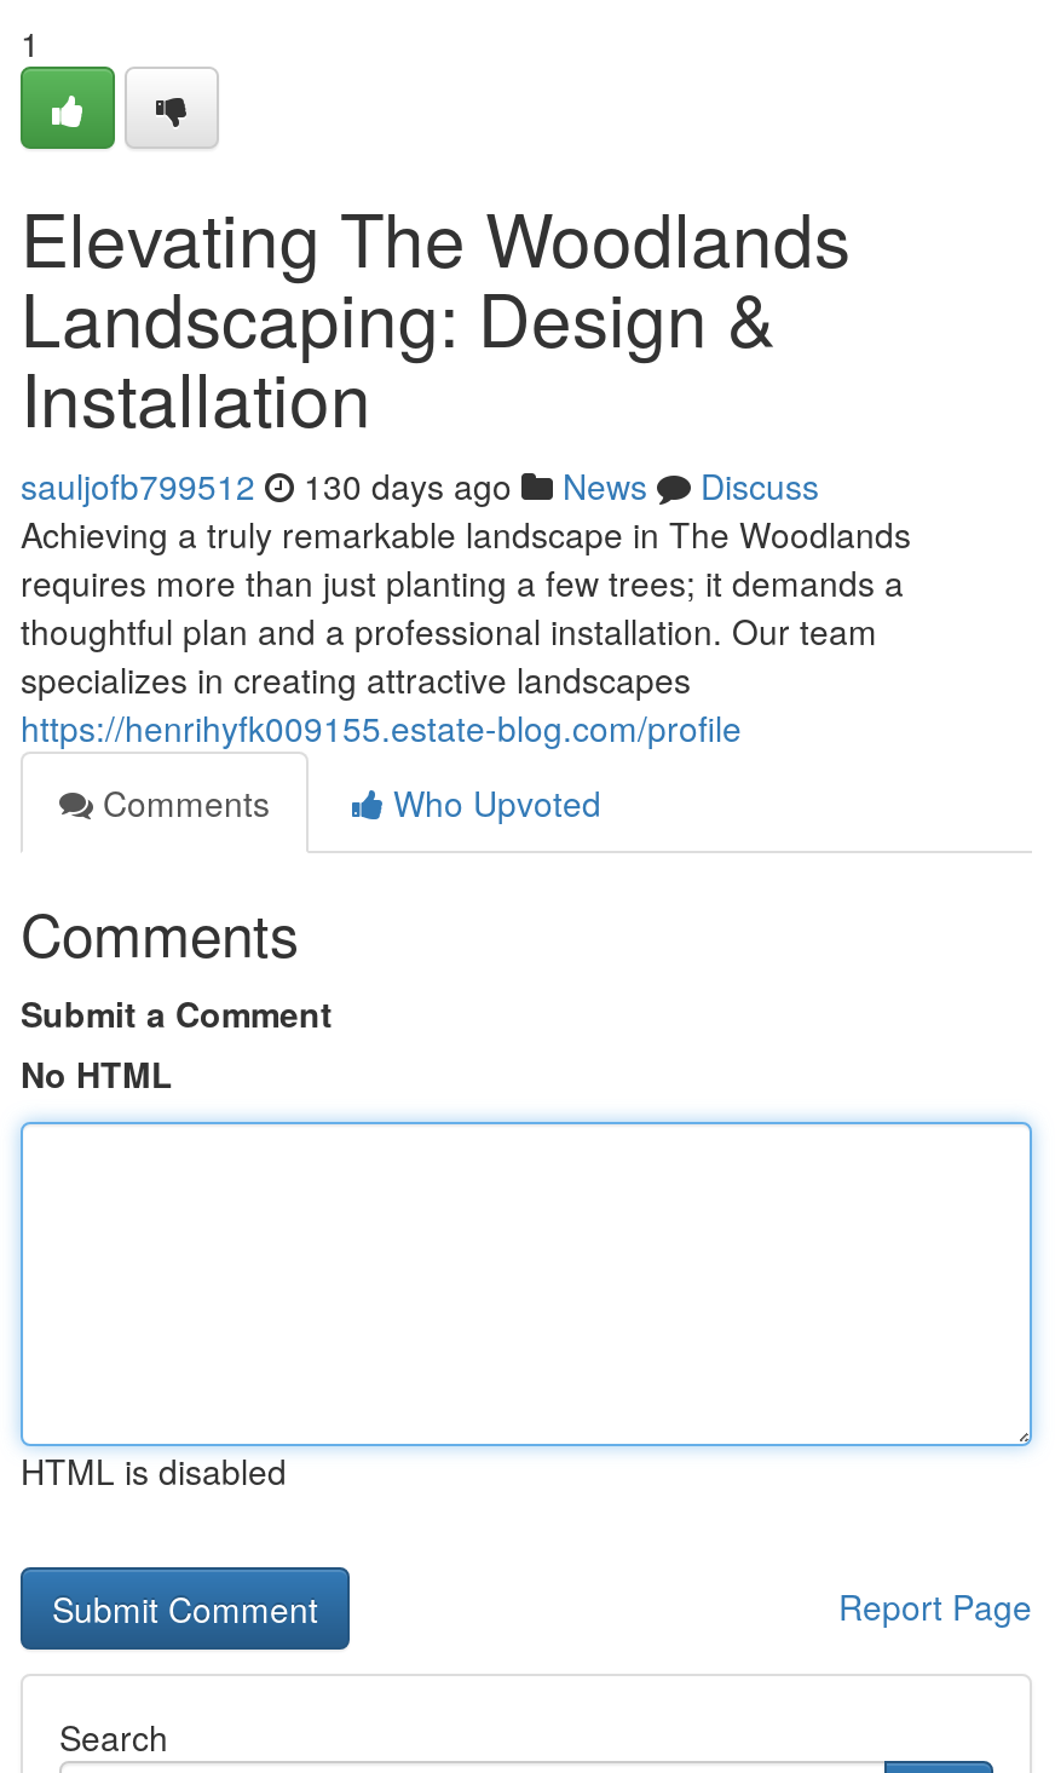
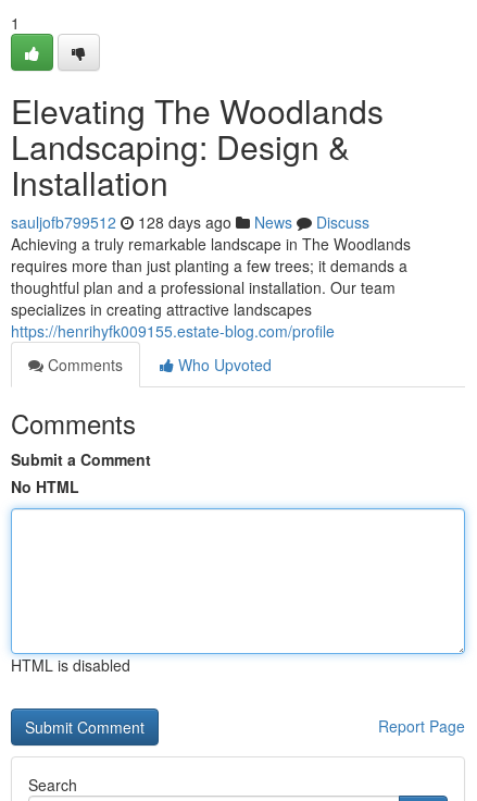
- sauljofb799512 130 days ago News Discuss
+ sauljofb799512 128 days ago News Discuss
